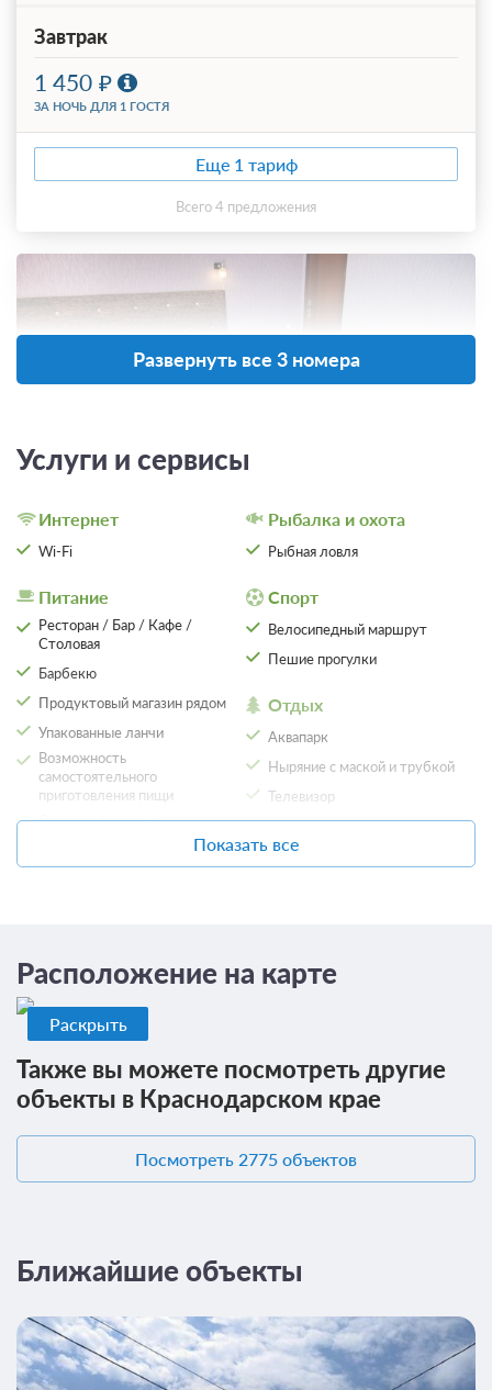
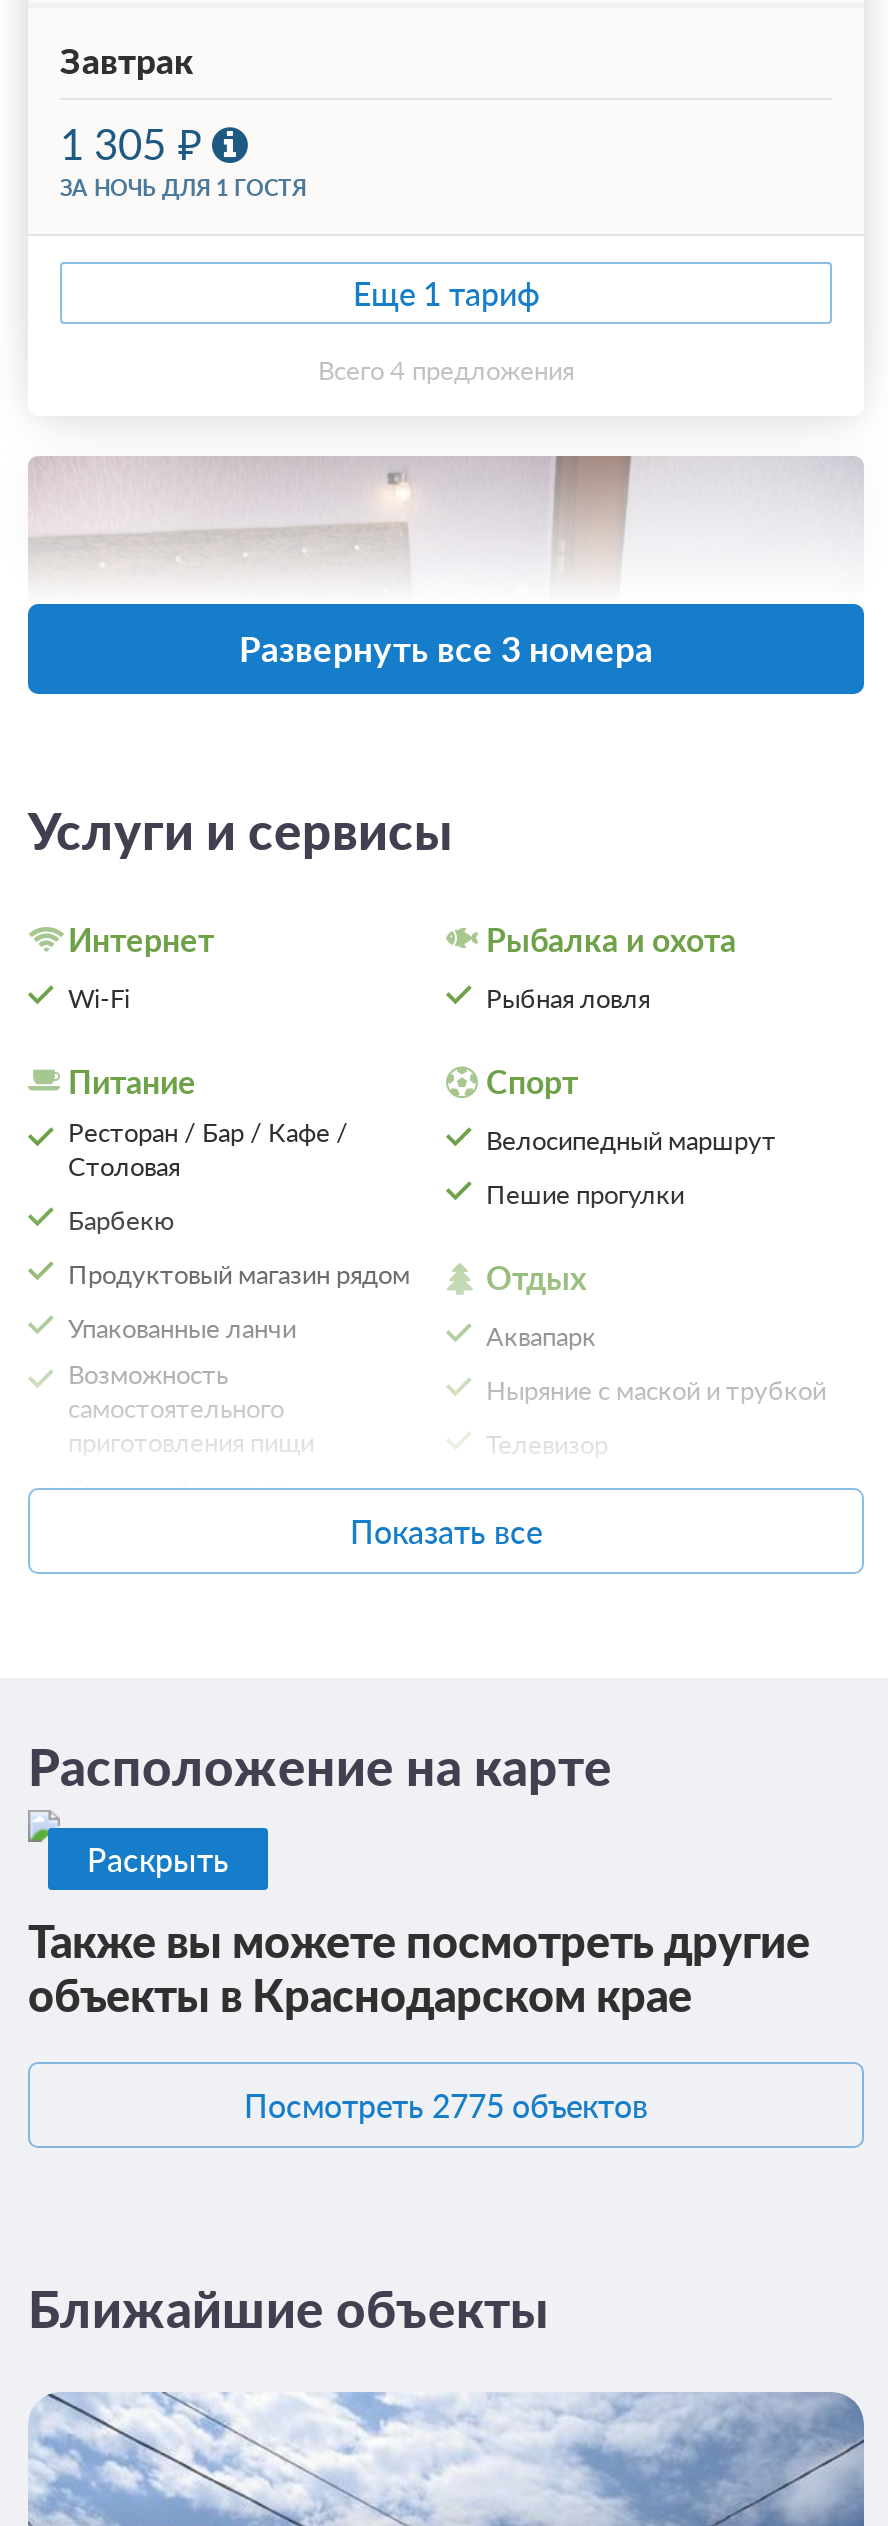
- 1 450
+ 1 305
